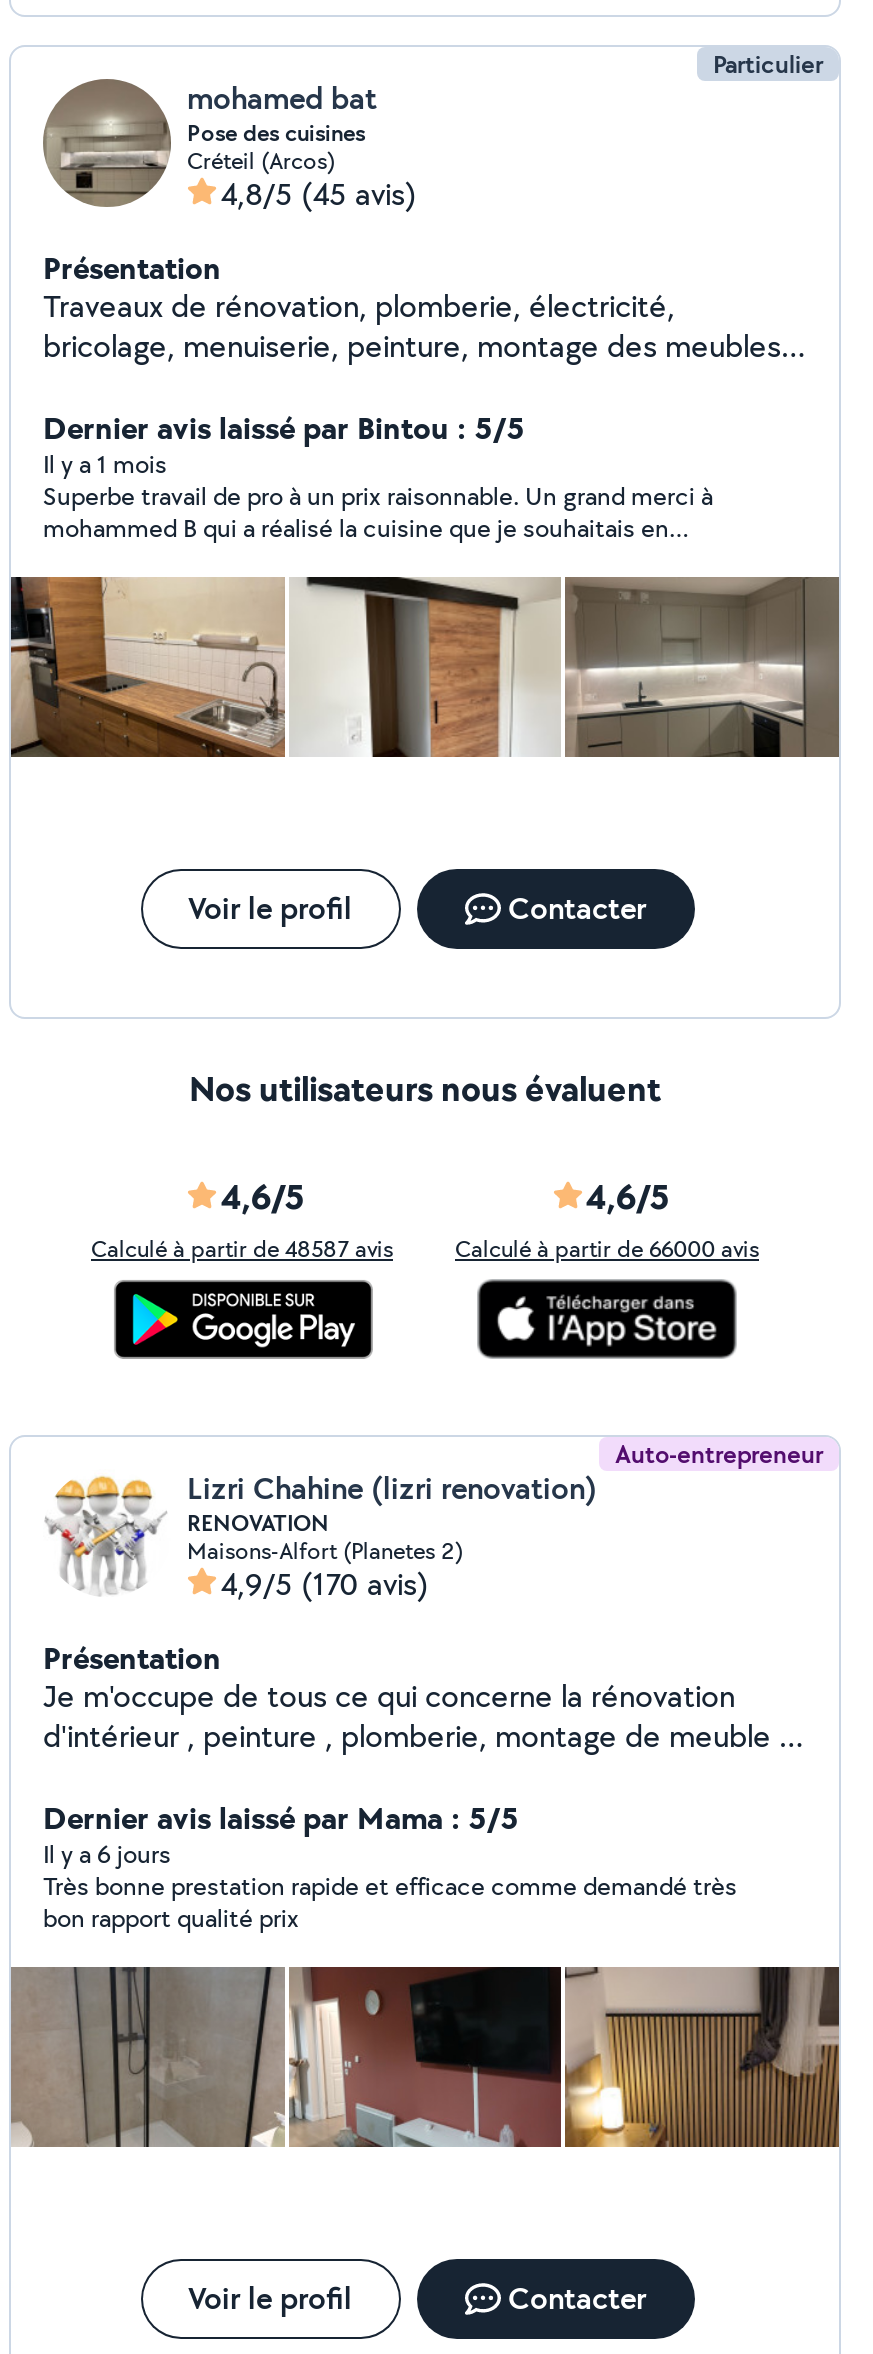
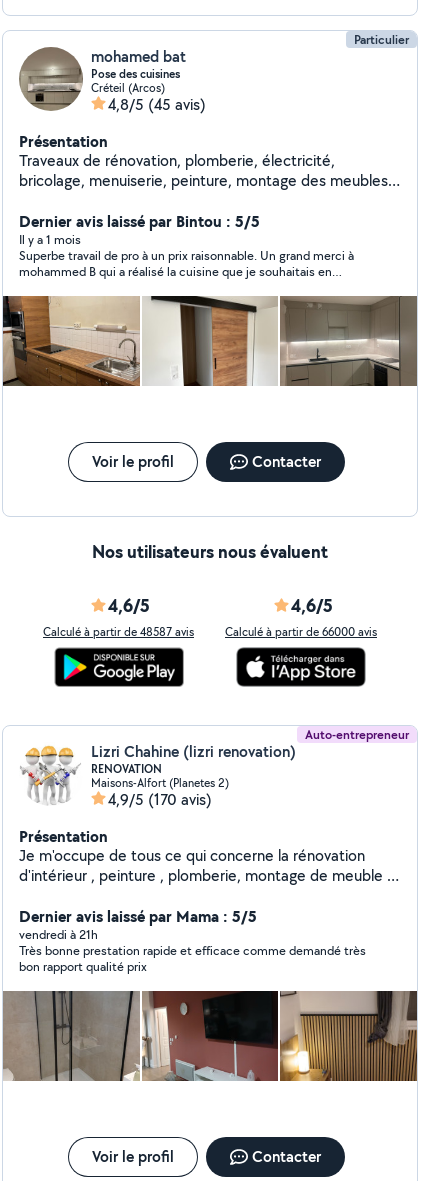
- Il y a 6 jours
+ vendredi à 21h
